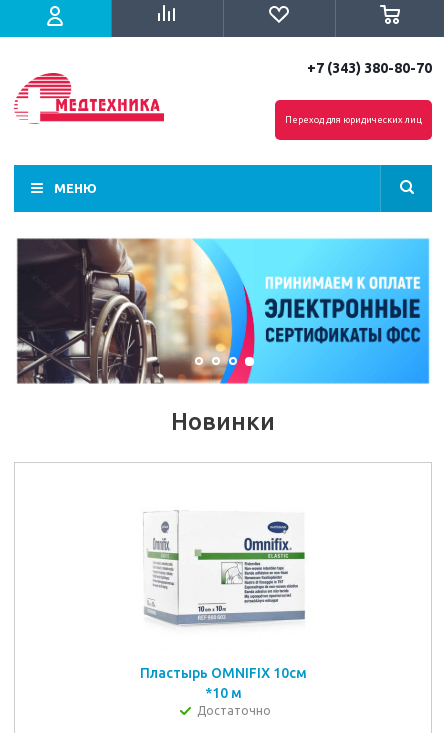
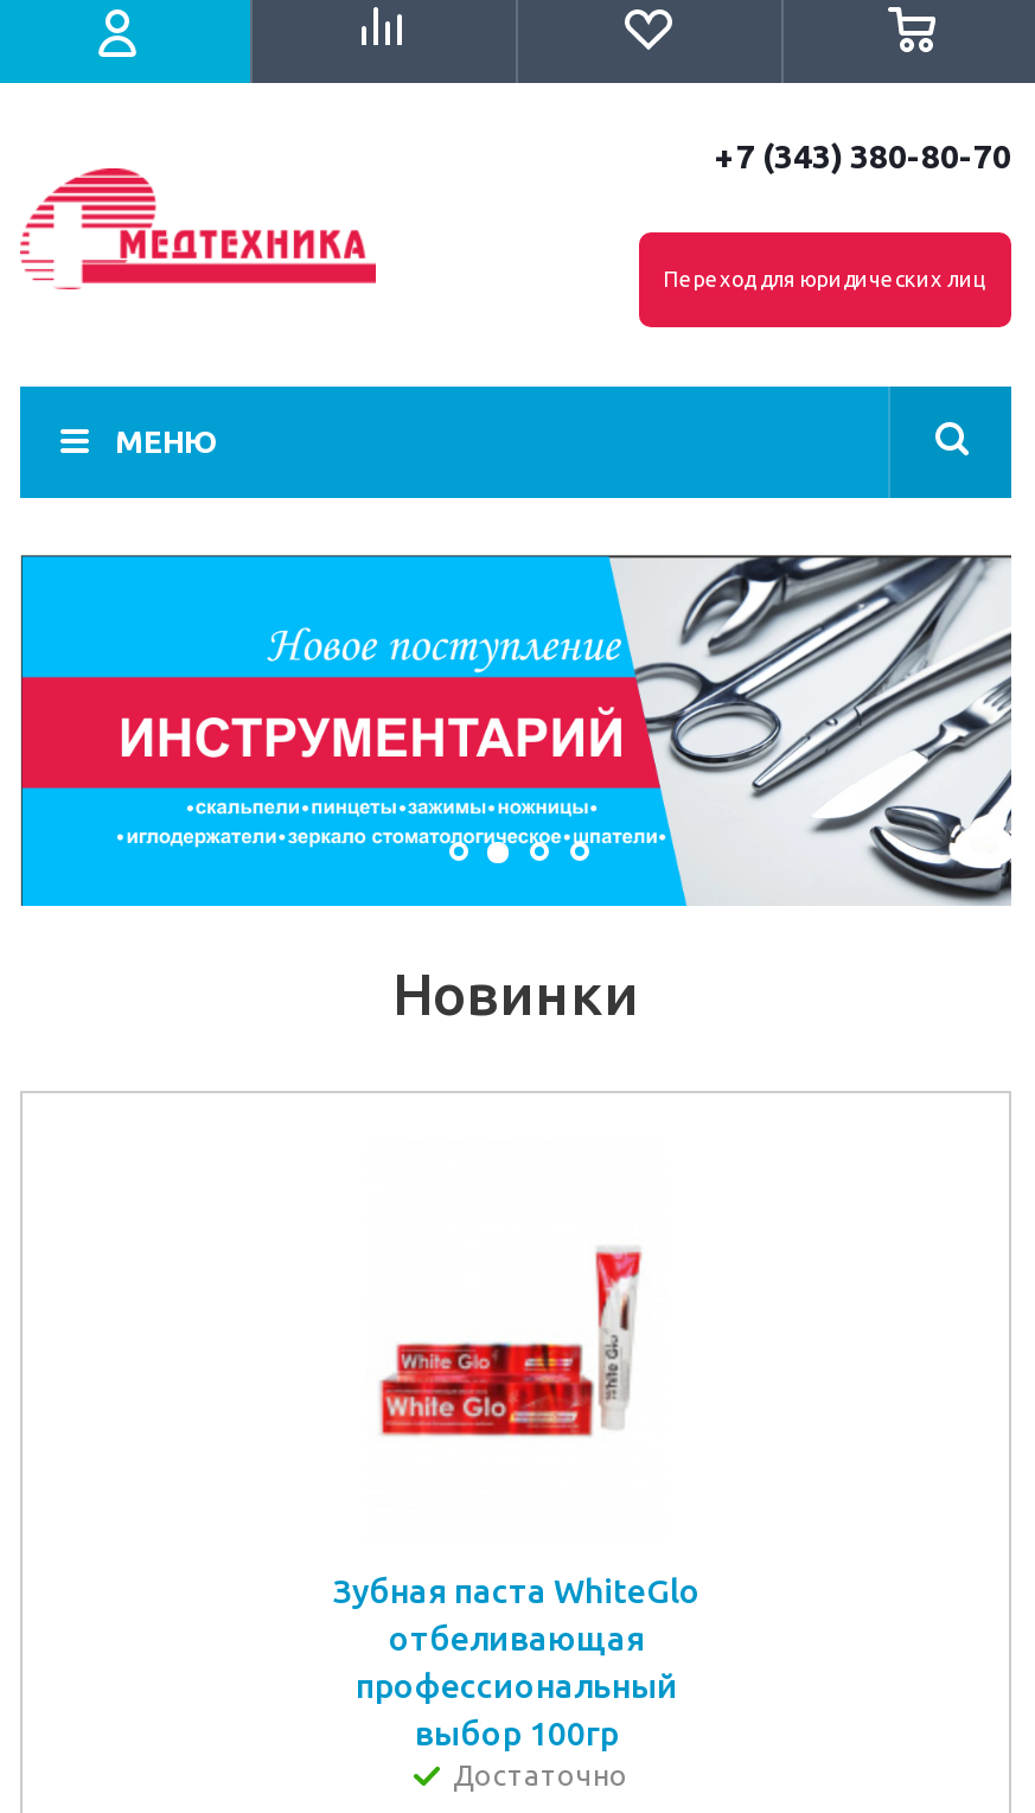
- [image]
+ [image]

- [image]
+ [image]

- Пластырь OMNIFIX 10см
- *10 м
+ Зубная паста WhiteGlo
+ отбеливающая
+ профессиональный
+ выбор 100гр
